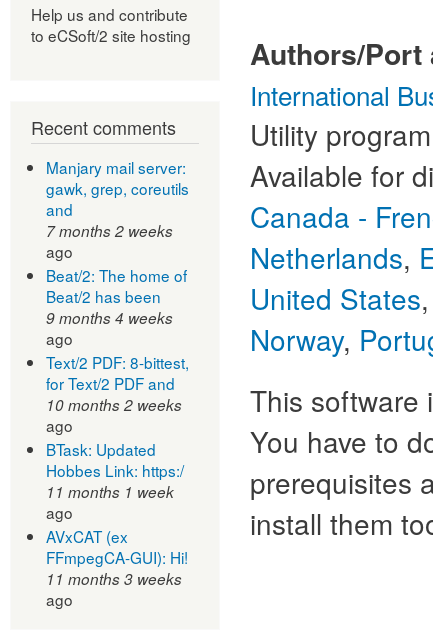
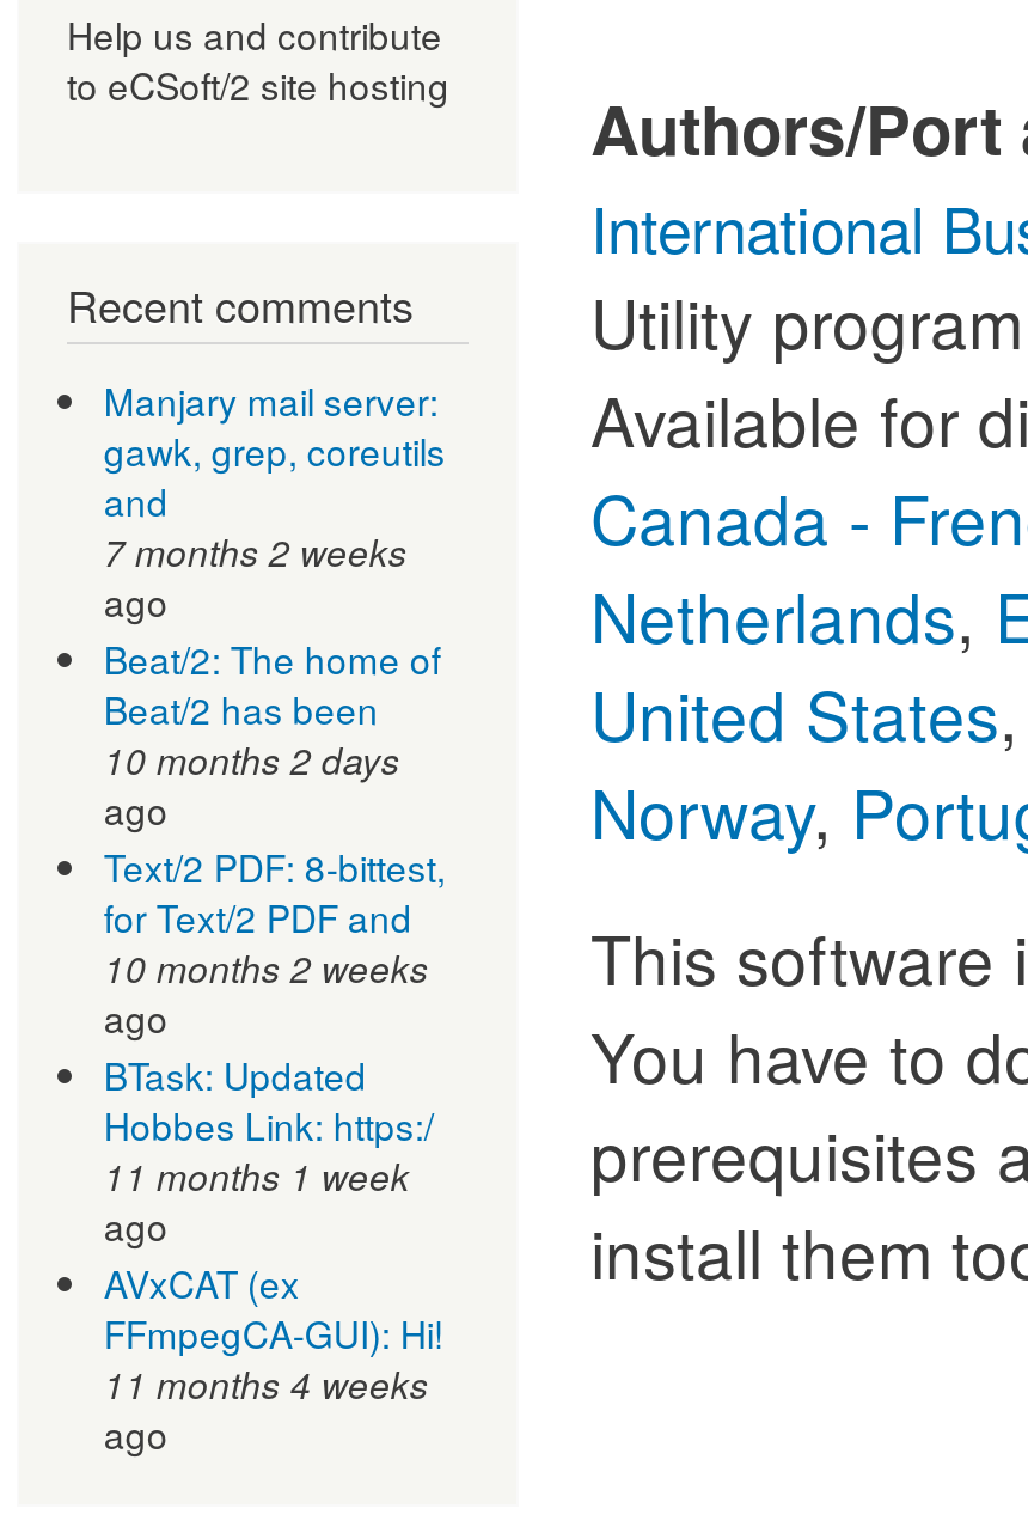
- 9 months 4 weeks
+ 10 months 2 days

- 11 months 3 weeks
+ 11 months 4 weeks
